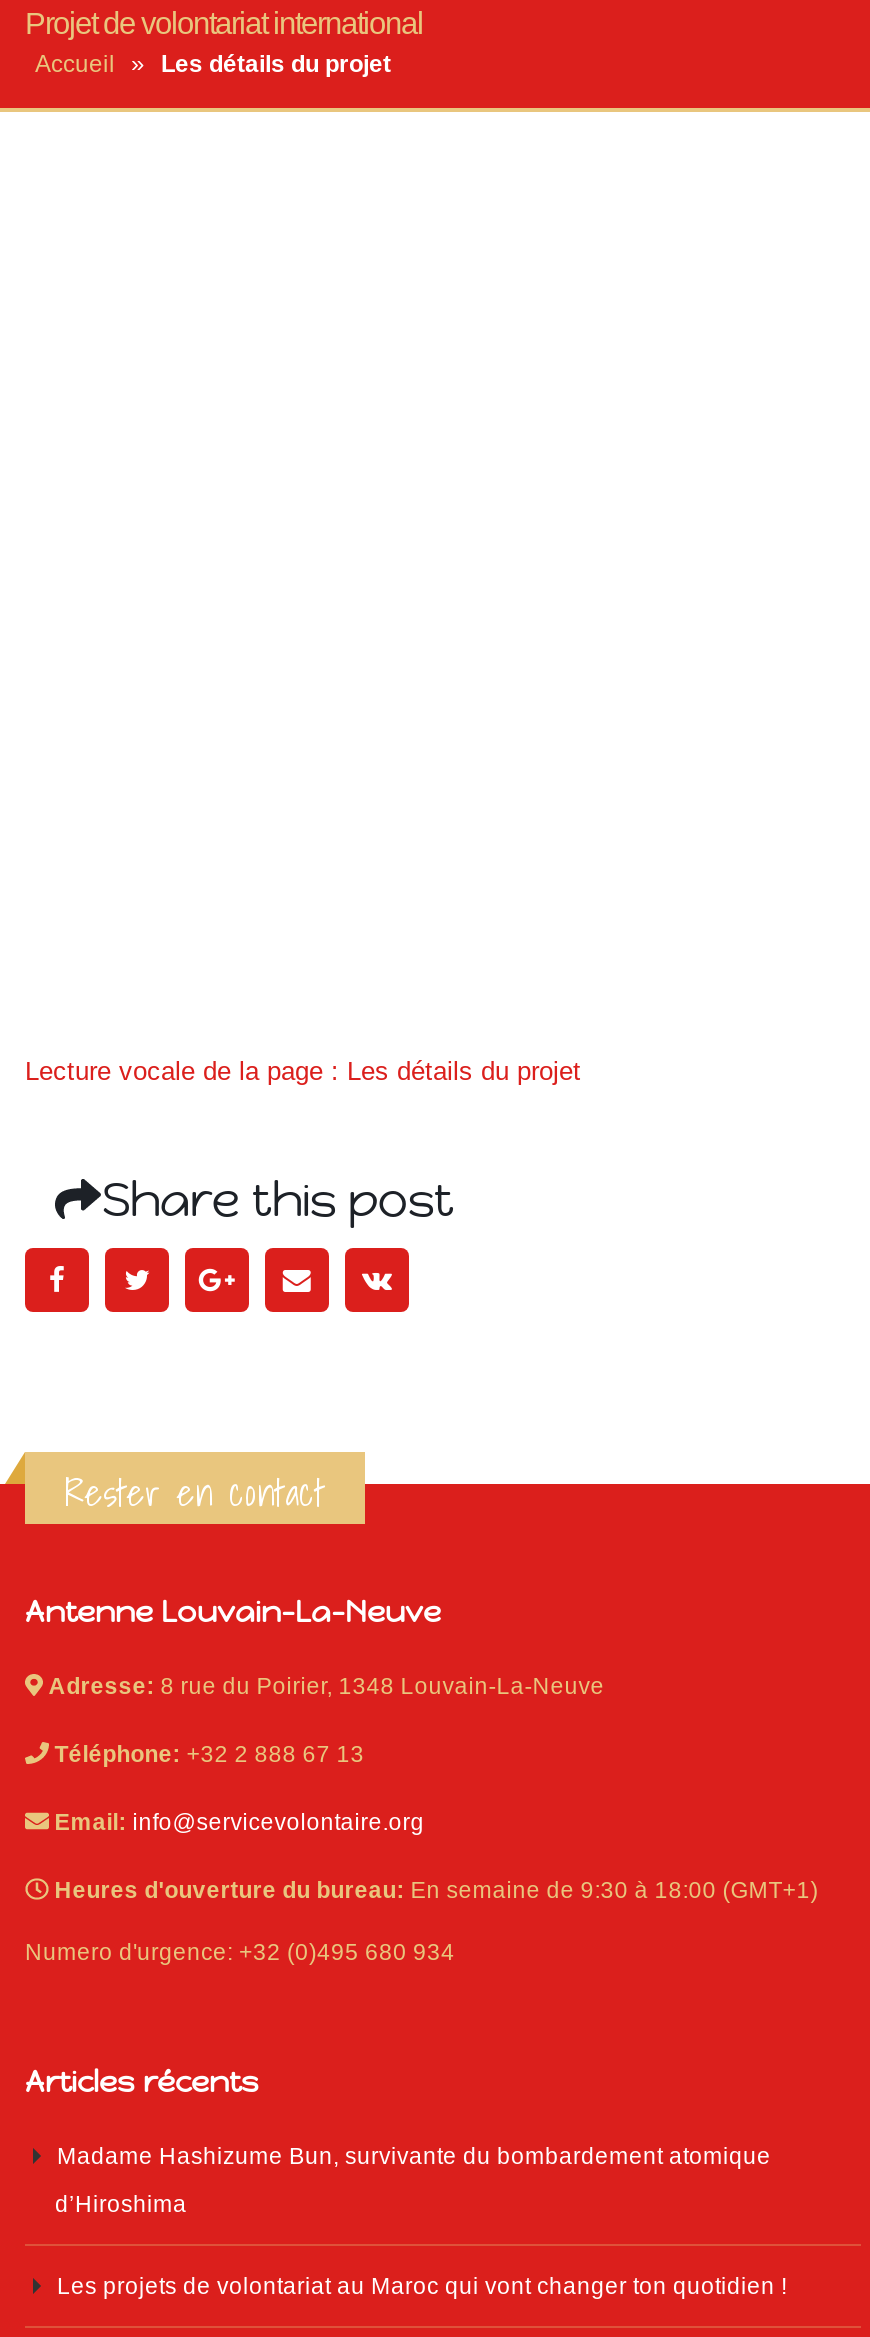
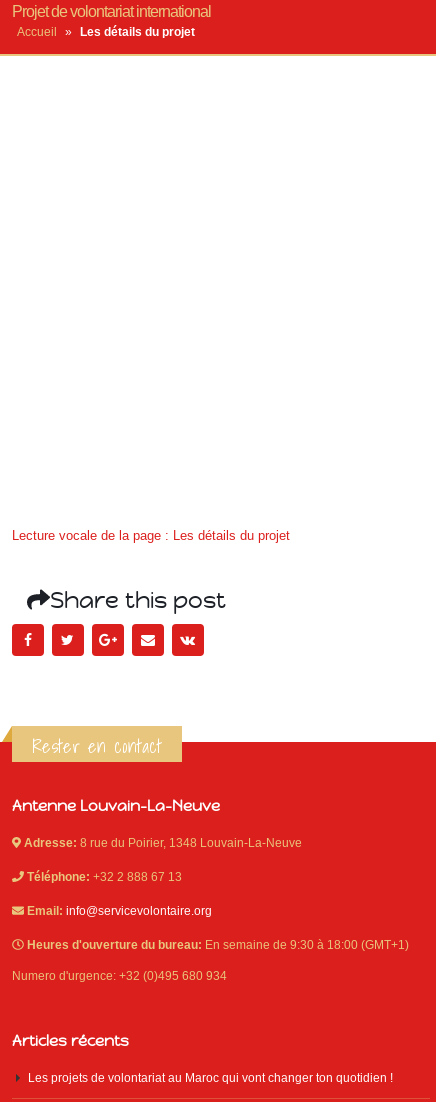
- Madame Hashizume Bun, survivante du bombardement atomique
- d’Hiroshima
